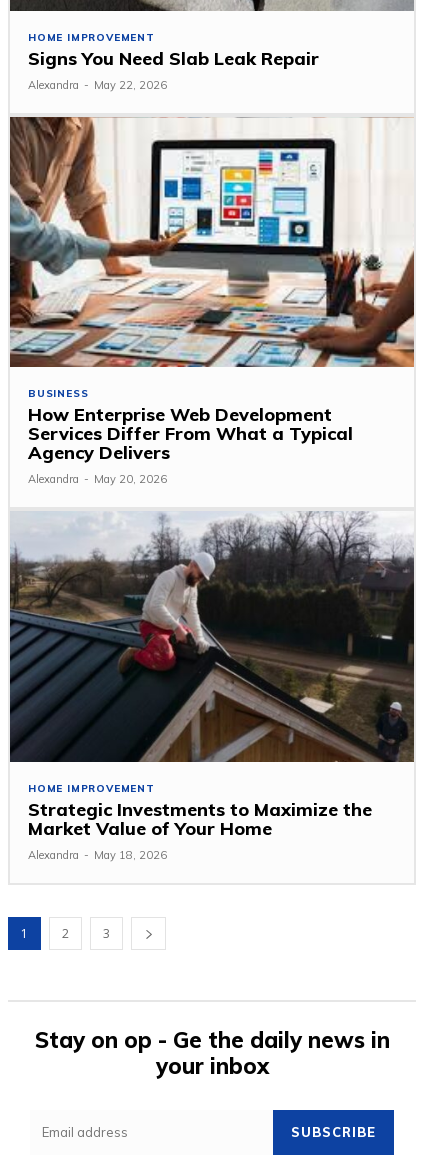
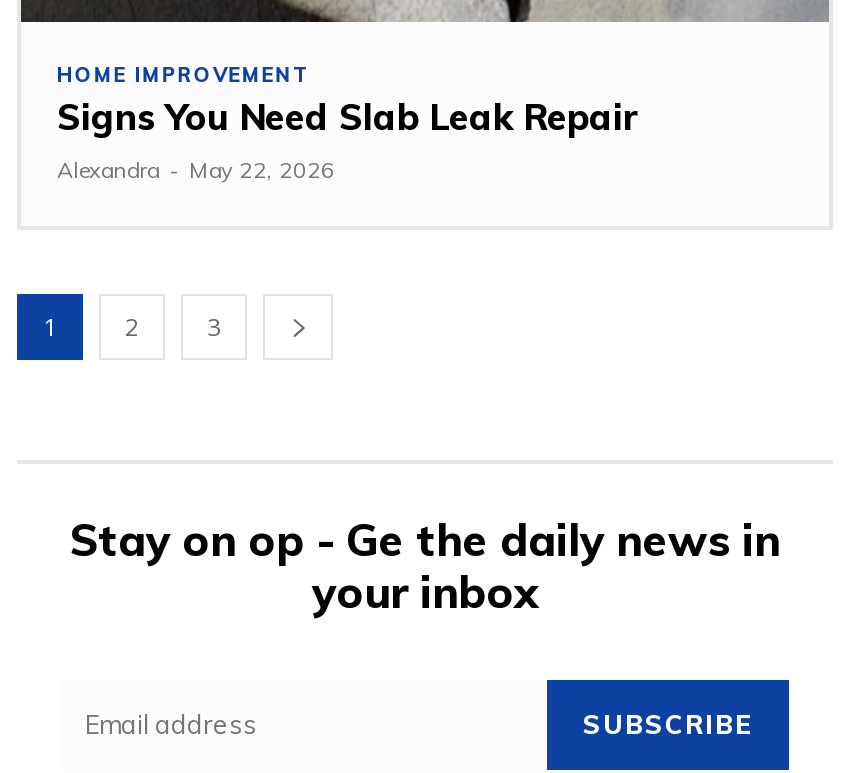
- [image]
- BUSINESS
- How Enterprise Web Development
- Services Differ From What a Typical
- Agency Delivers
- Alexandra - May 20, 2026

- [image]
- HOME IMPROVEMENT
- Strategic Investments to Maximize the
- Market Value of Your Home
- Alexandra - May 18, 2026
